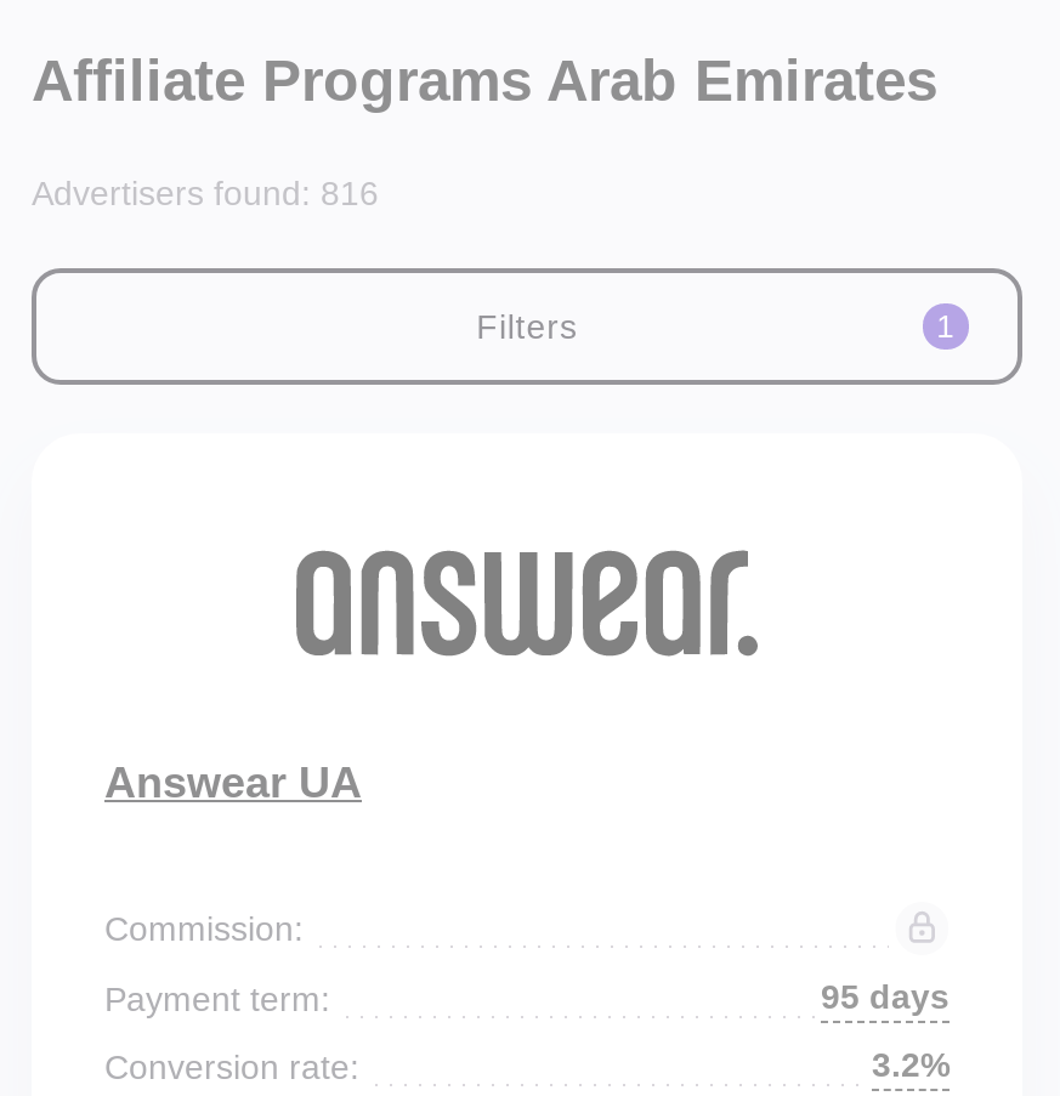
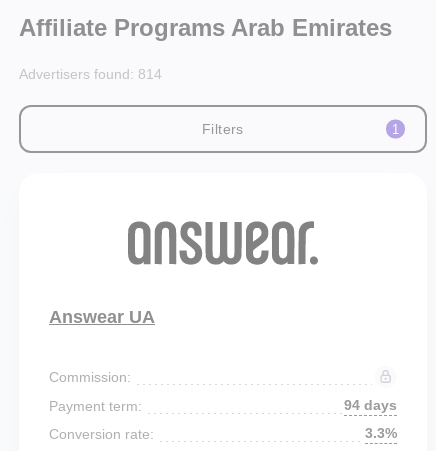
- Advertisers found: 816
+ Advertisers found: 814

- 95 days
+ 94 days

- 3.2%
+ 3.3%
